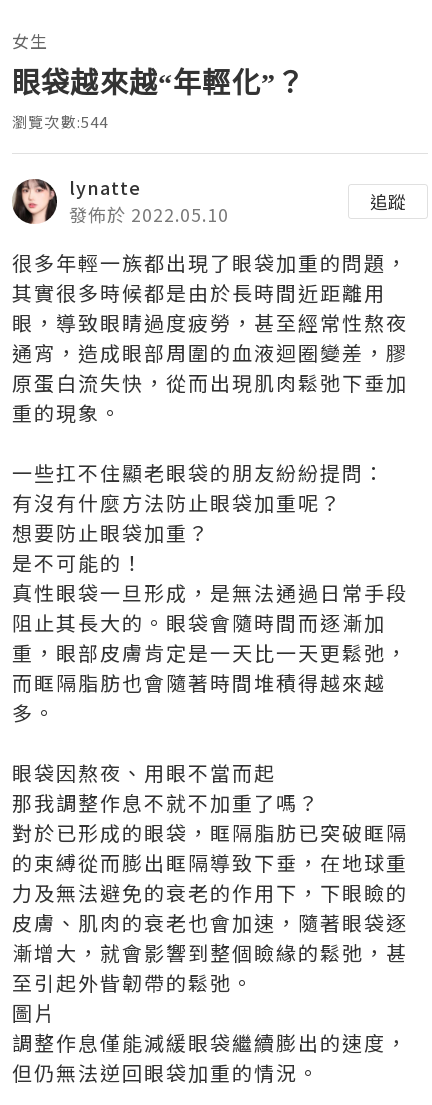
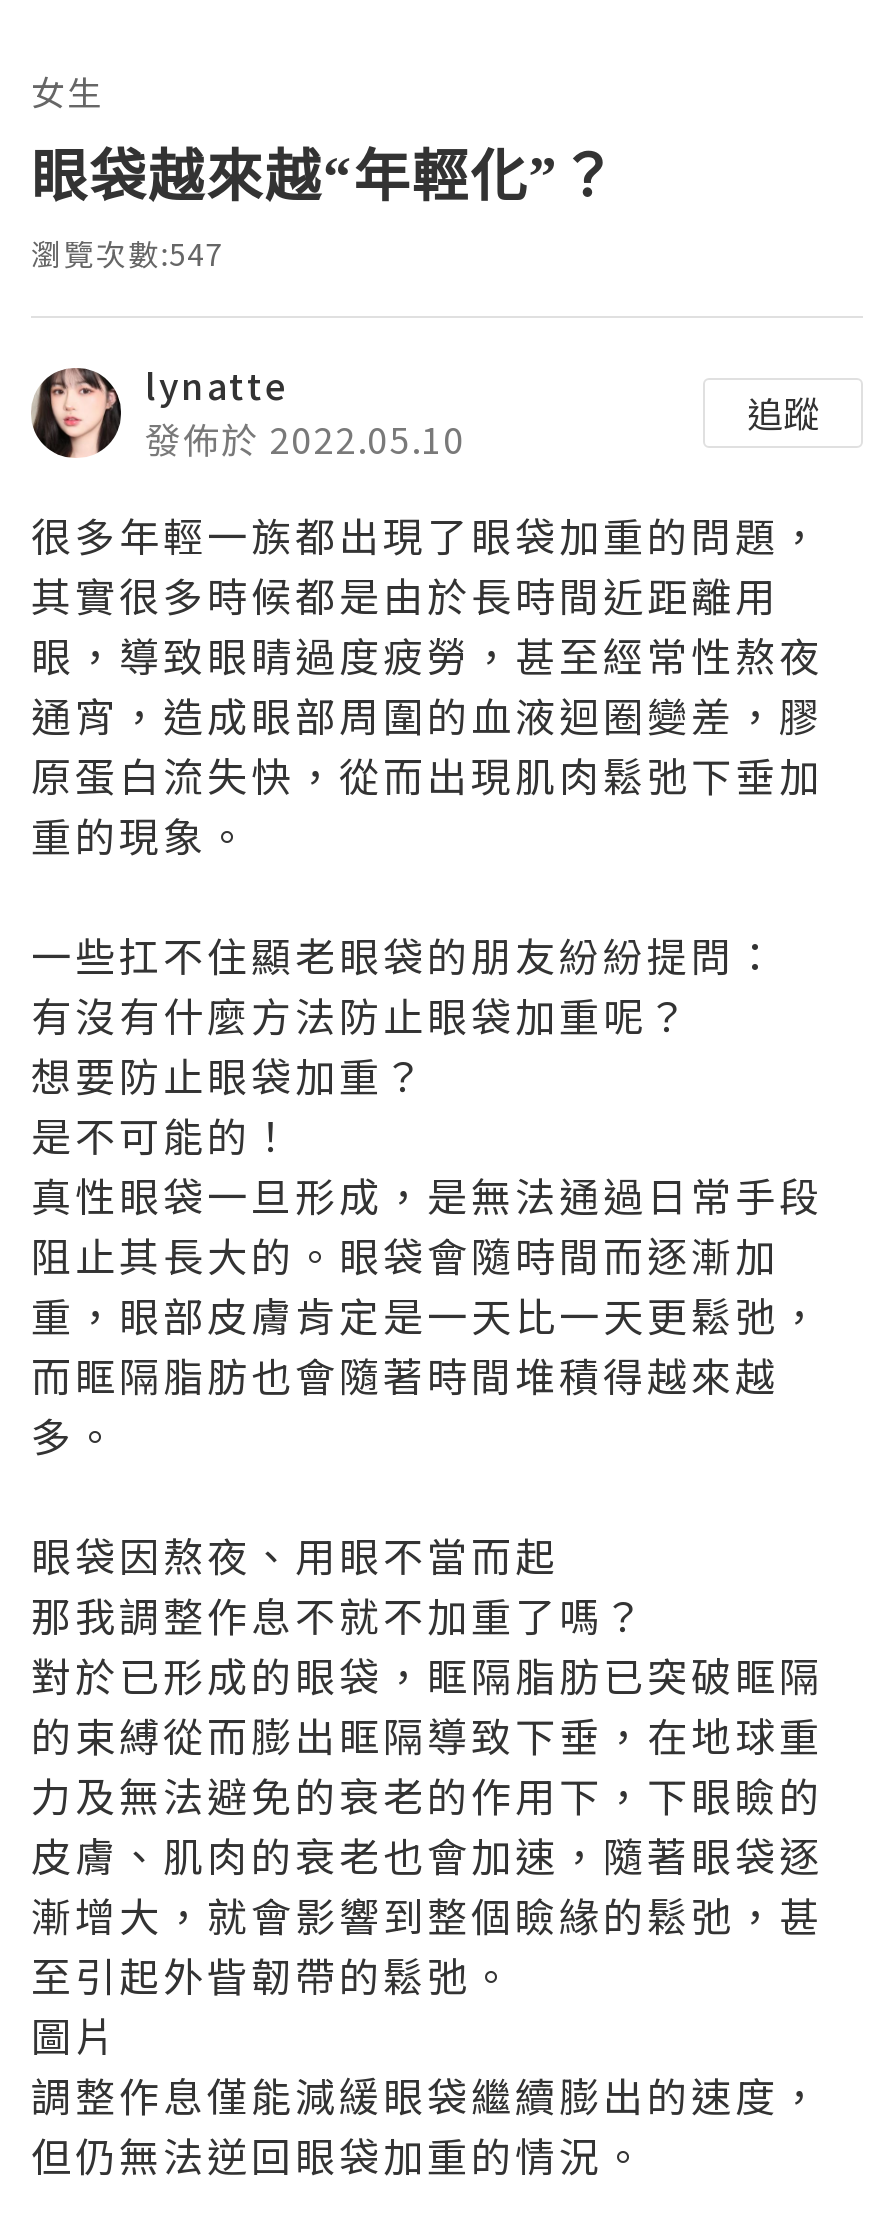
- 瀏覽次數:544
+ 瀏覽次數:547
